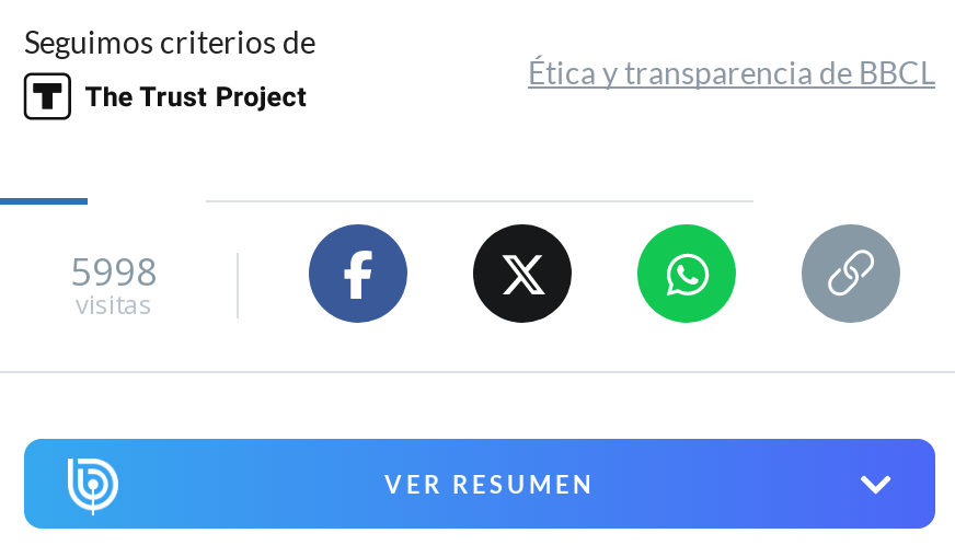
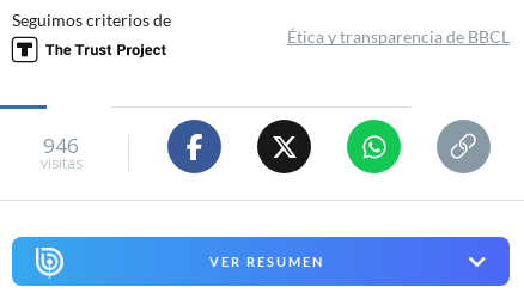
- 5998
+ 946
